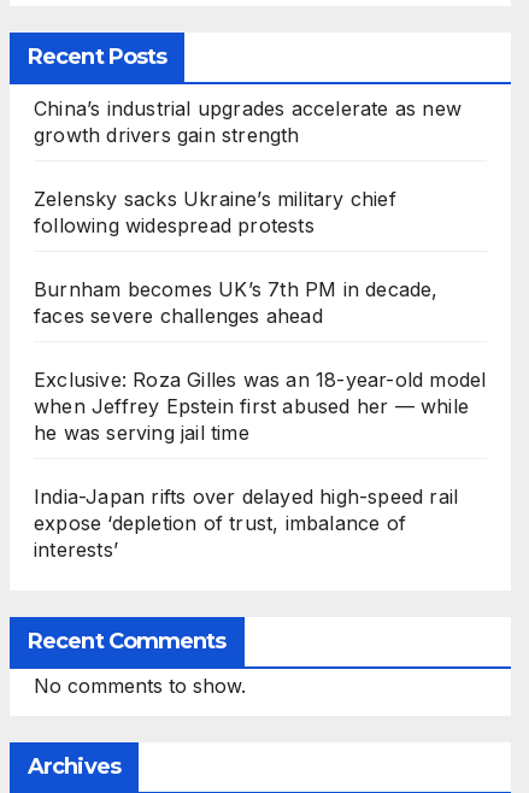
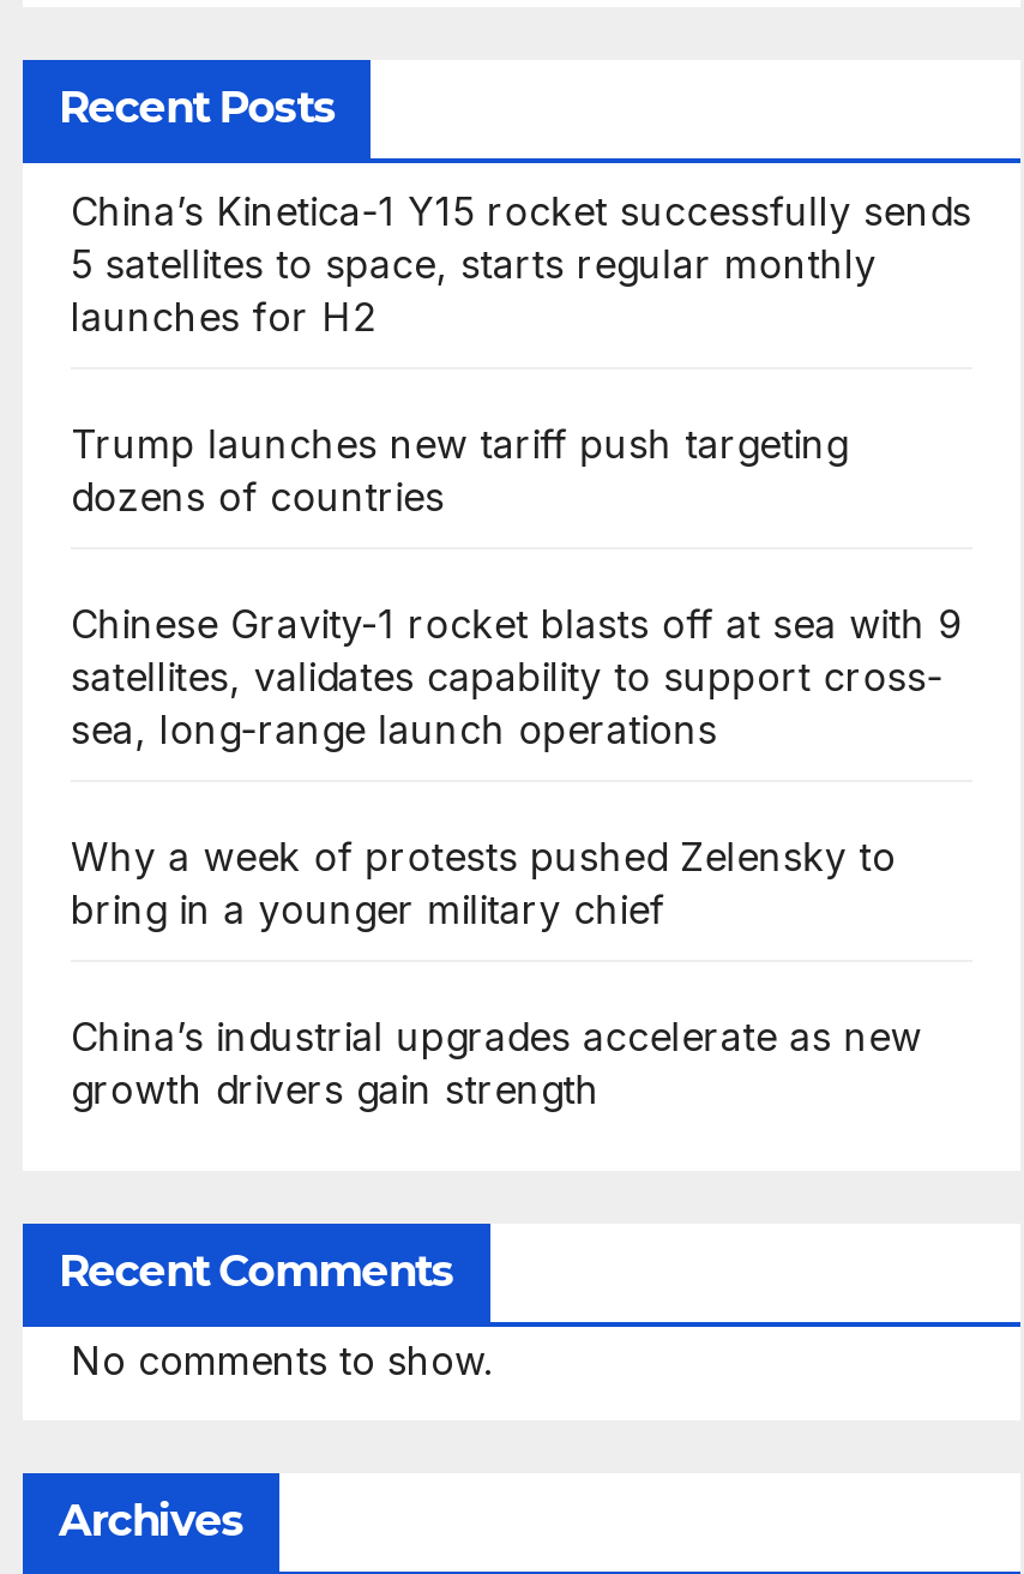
+ China’s Kinetica-1 Y15 rocket successfully sends
+ 5 satellites to space, starts regular monthly
+ launches for H2
+ Trump launches new tariff push targeting
+ dozens of countries
+ Chinese Gravity-1 rocket blasts off at sea with 9
+ satellites, validates capability to support cross-
+ sea, long-range launch operations
+ Why a week of protests pushed Zelensky to
+ bring in a younger military chief

moved down: China’s industrial upgrades accelerate as new | growth drivers gain strength

- Zelensky sacks Ukraine’s military chief
- following widespread protests
- Burnham becomes UK’s 7th PM in decade,
- faces severe challenges ahead
- Exclusive: Roza Gilles was an 18-year-old model
- when Jeffrey Epstein first abused her — while
- he was serving jail time
- India-Japan rifts over delayed high-speed rail
- expose ‘depletion of trust, imbalance of
- interests’
